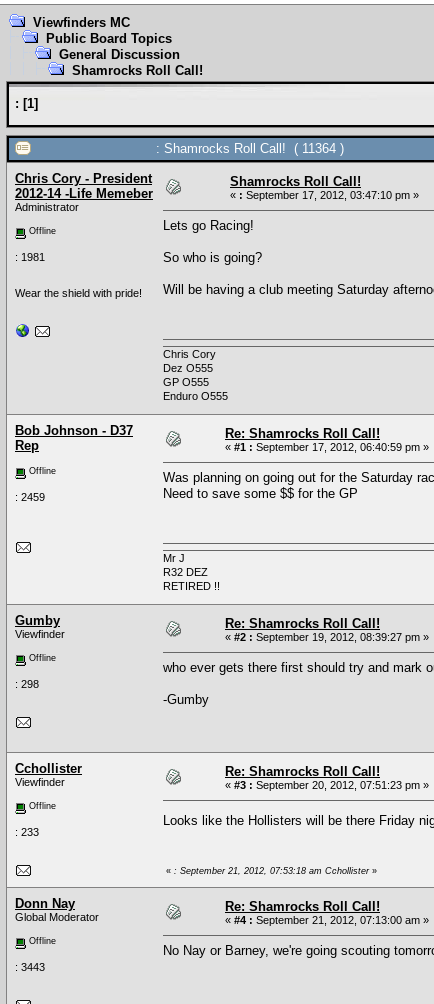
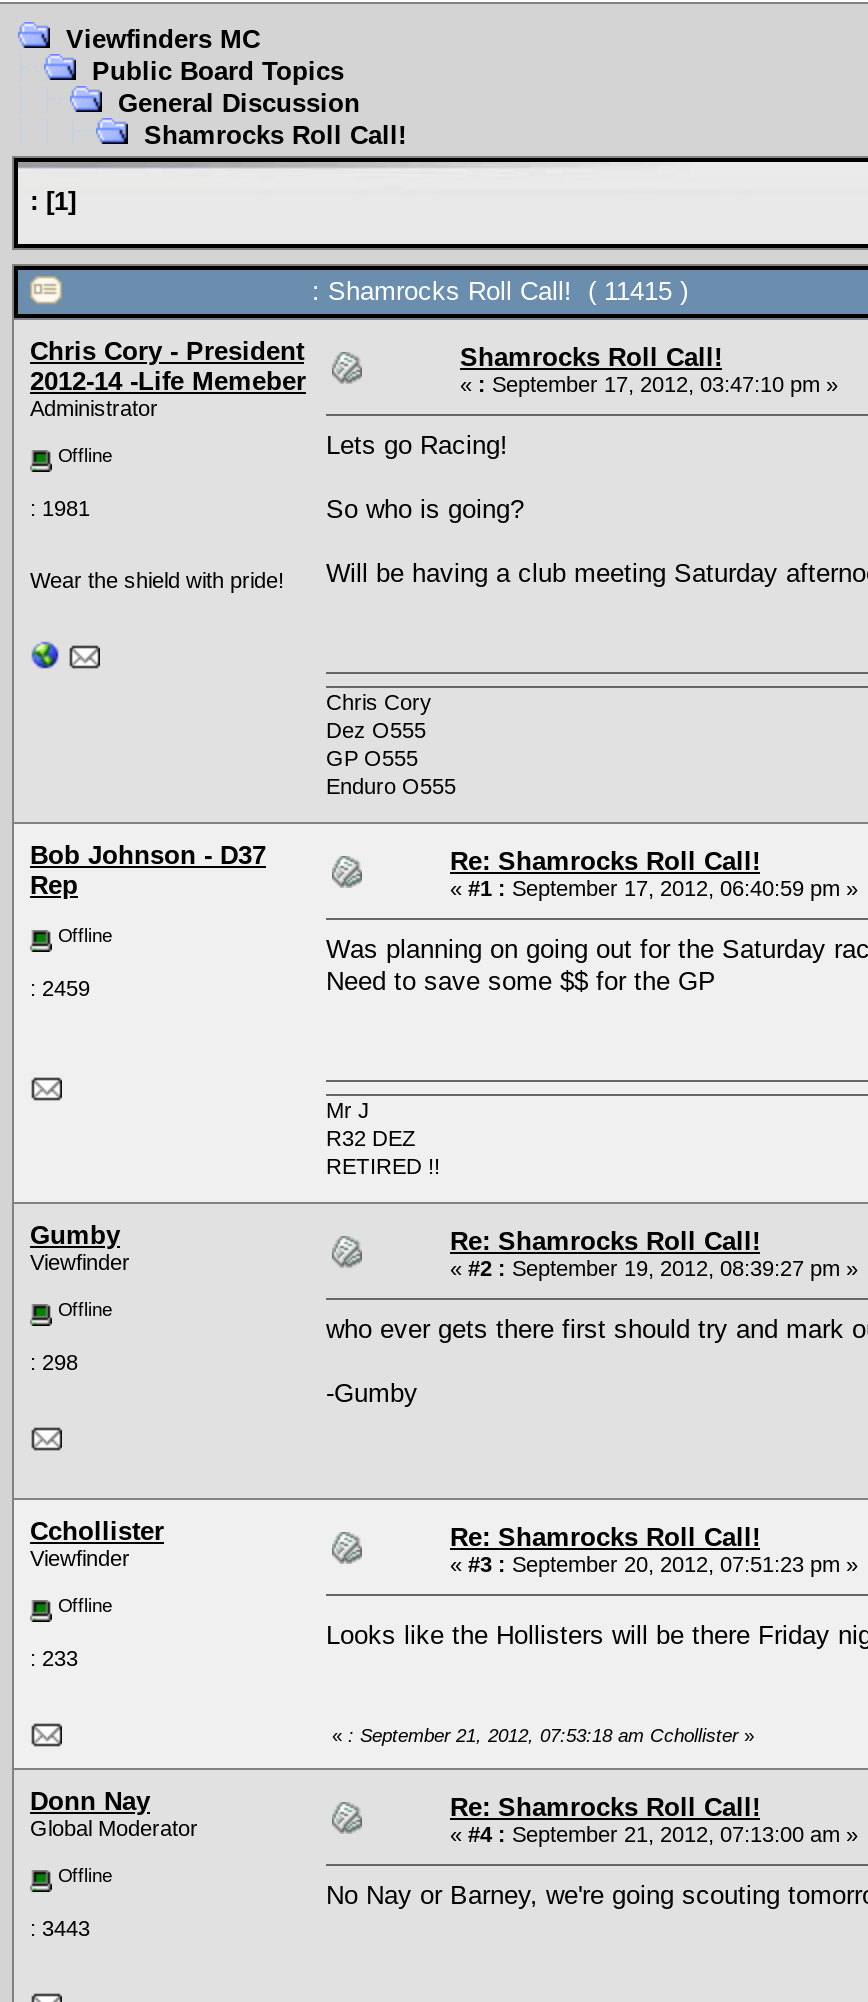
- : Shamrocks Roll Call! ( 11364 )
+ : Shamrocks Roll Call! ( 11415 )
